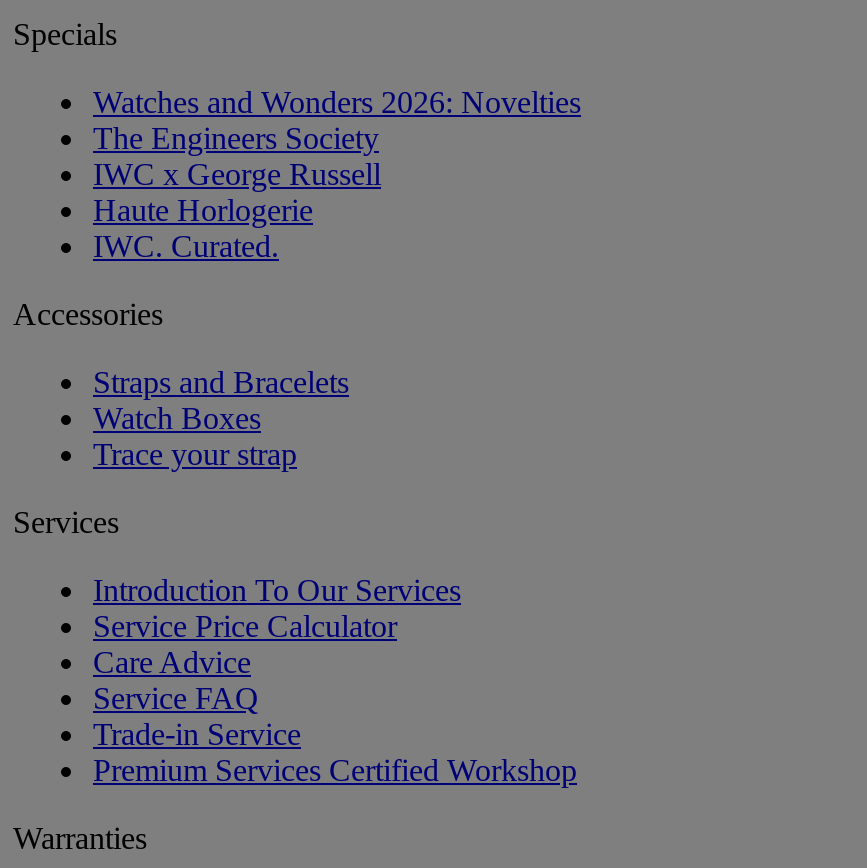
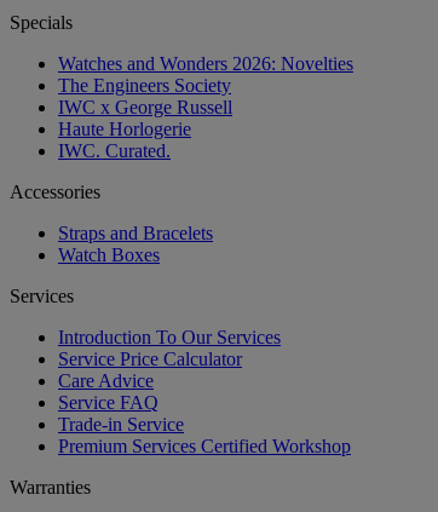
- Trace your strap
